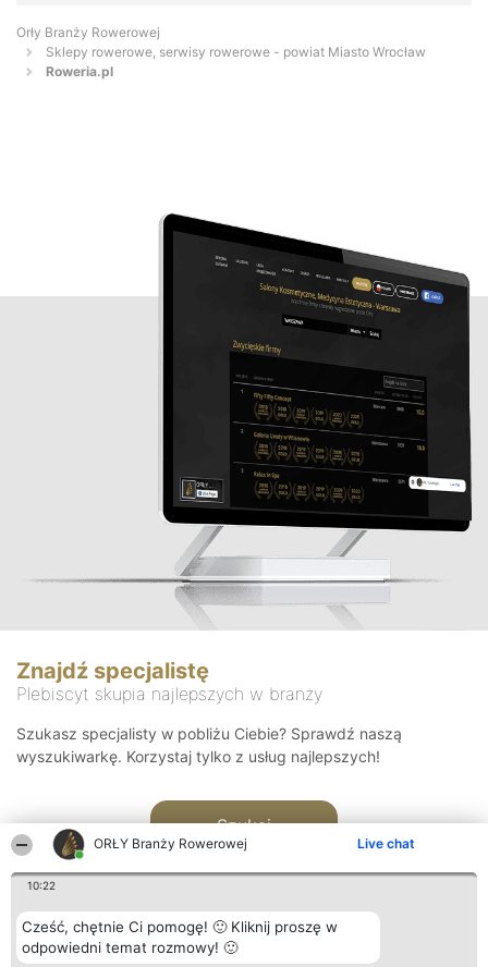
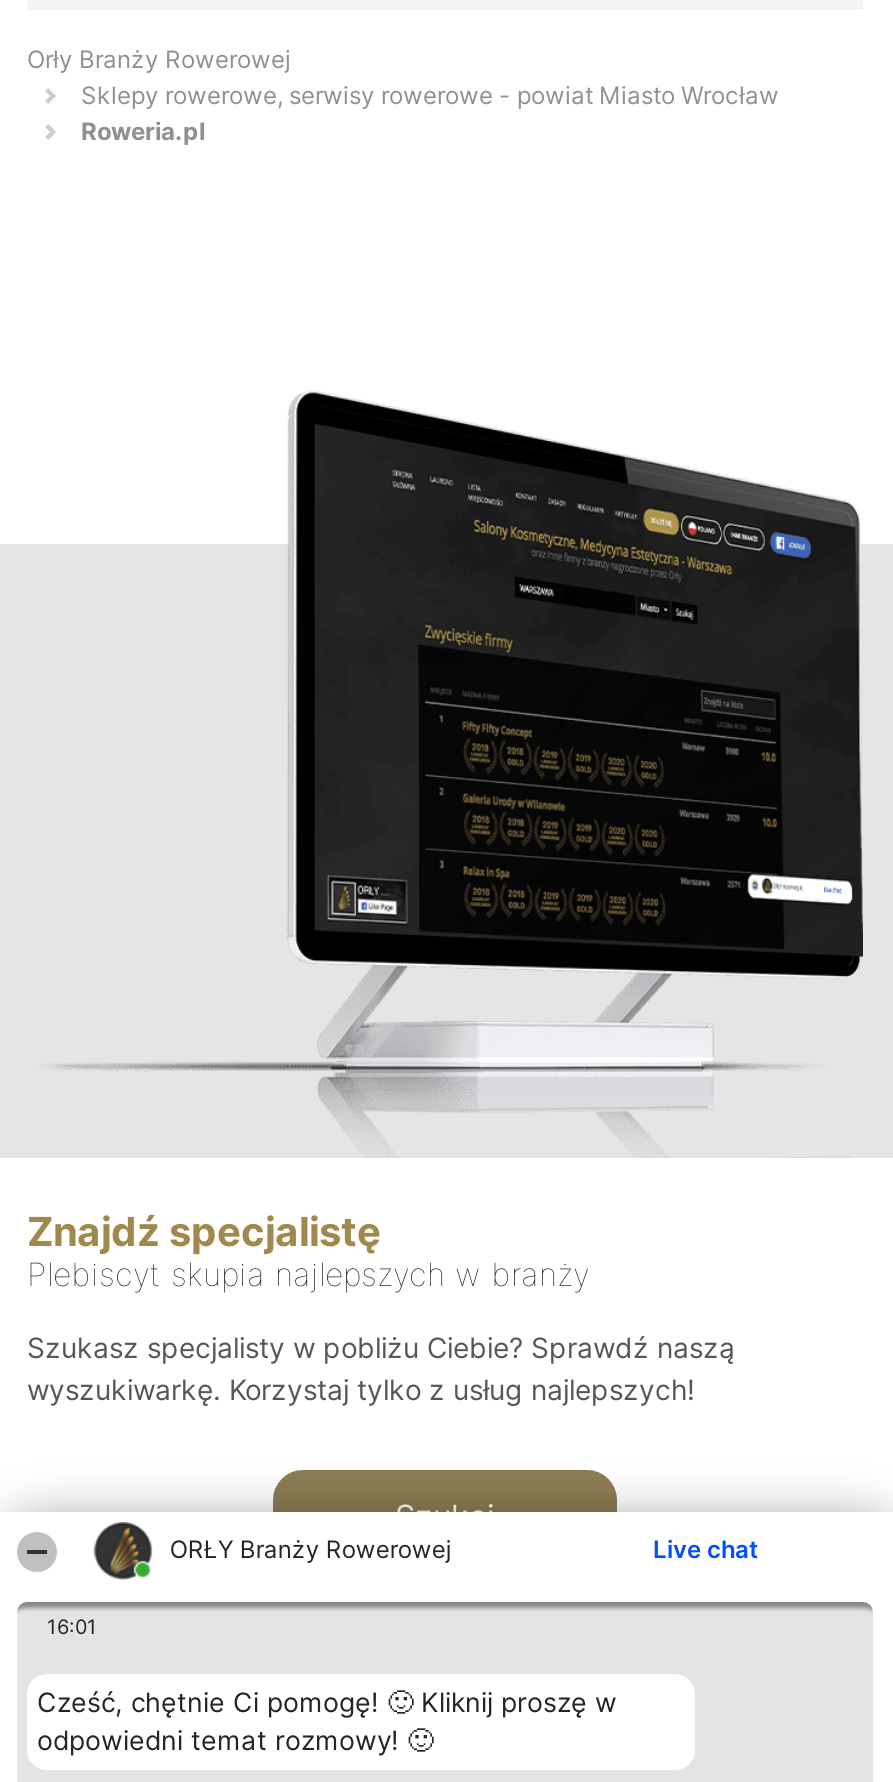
- 10:22
+ 16:01
